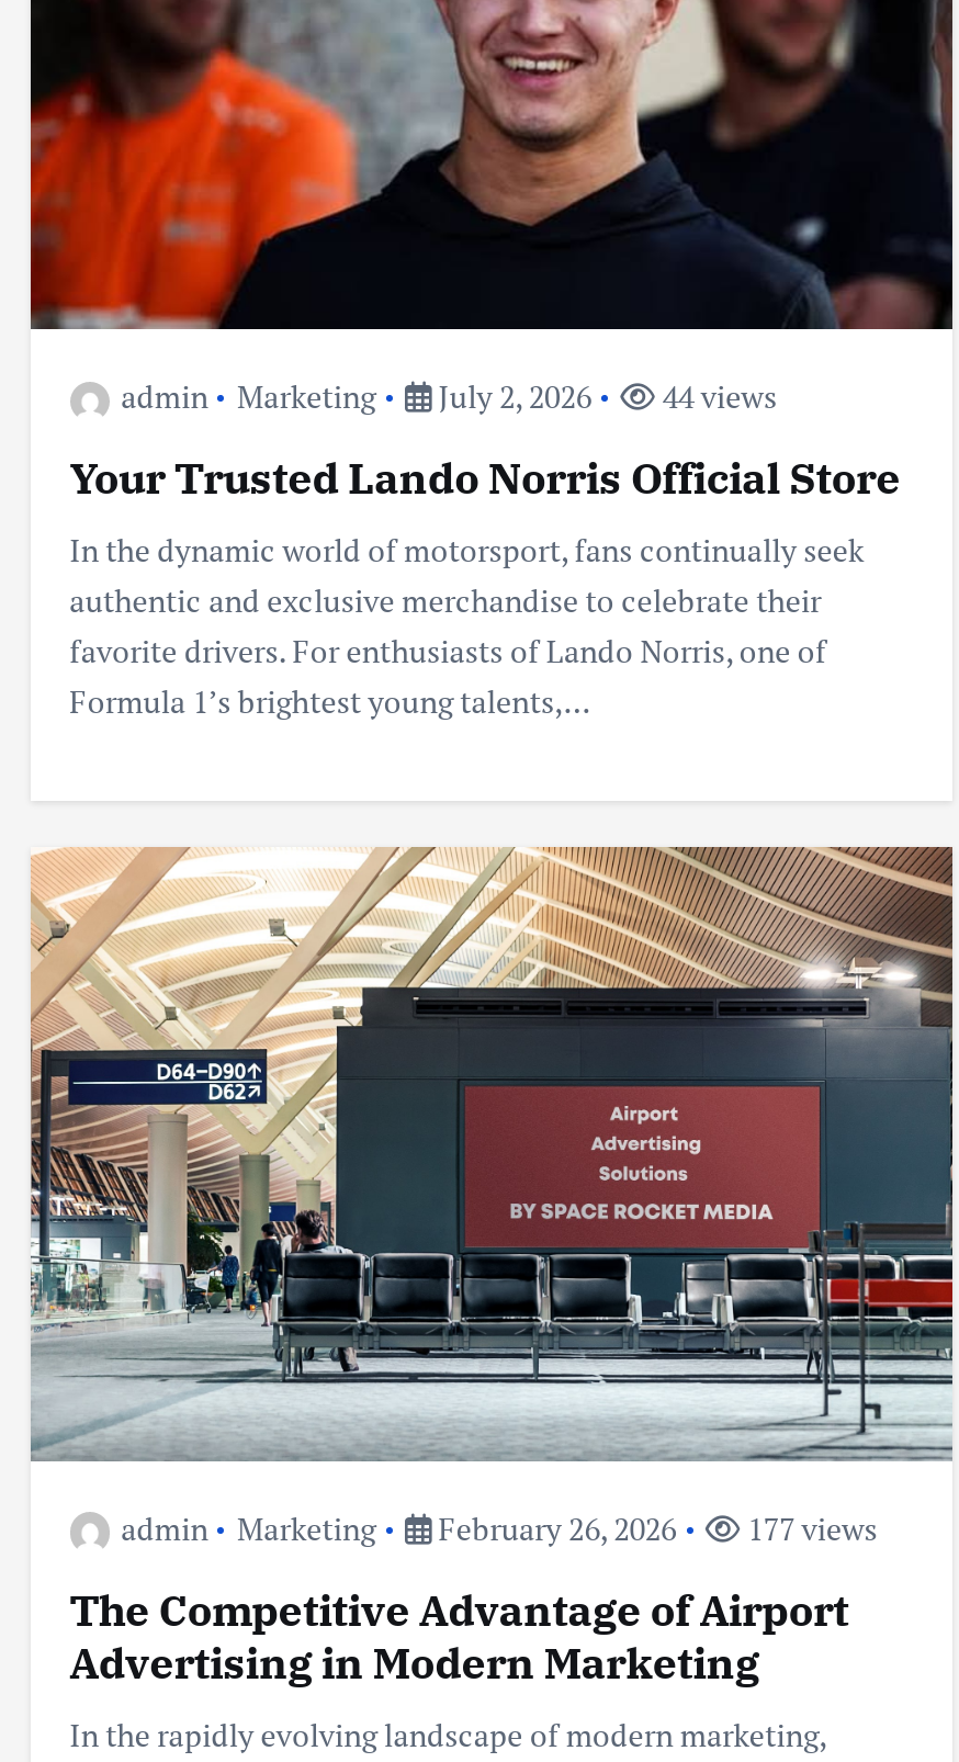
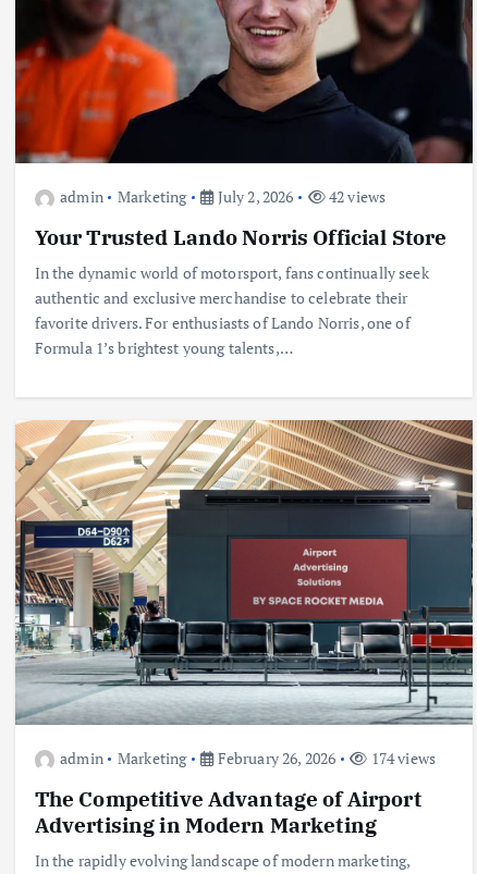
- admin Marketing July 2, 2026 44 views
+ admin Marketing July 2, 2026 42 views

- admin Marketing February 26, 2026 177 views
+ admin Marketing February 26, 2026 174 views
